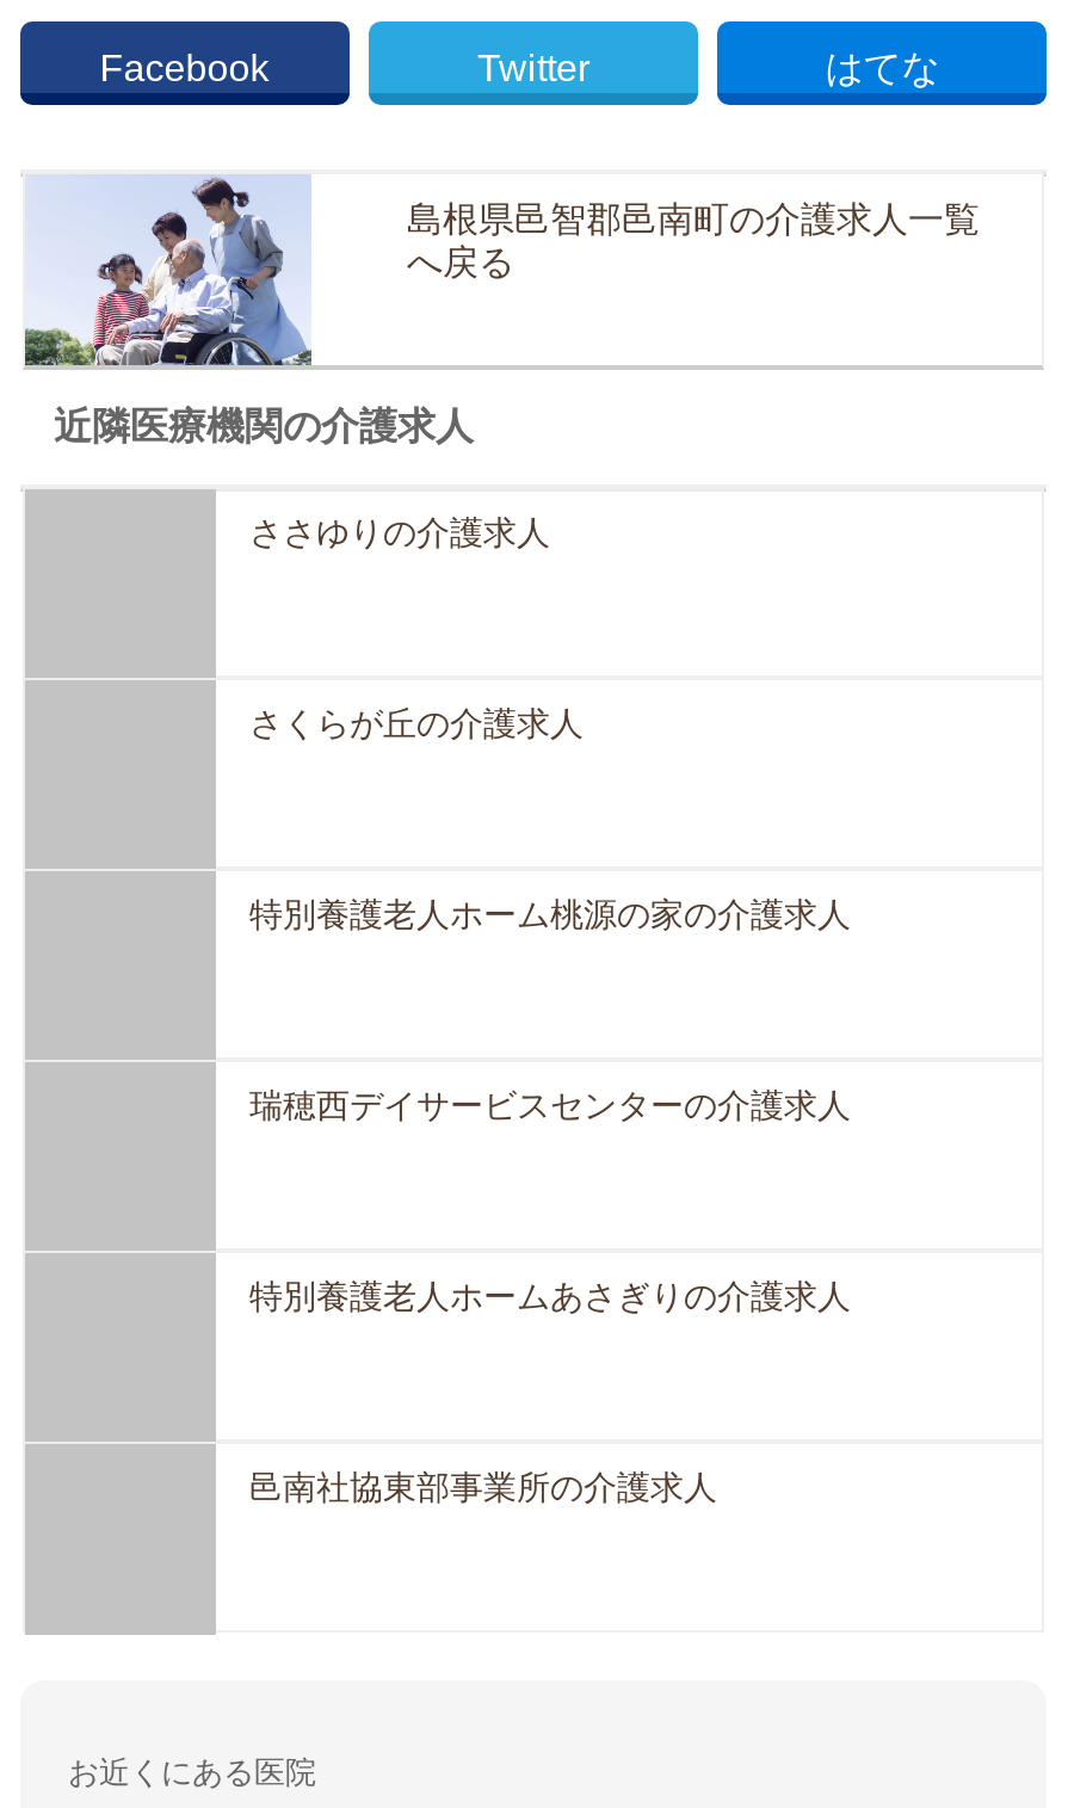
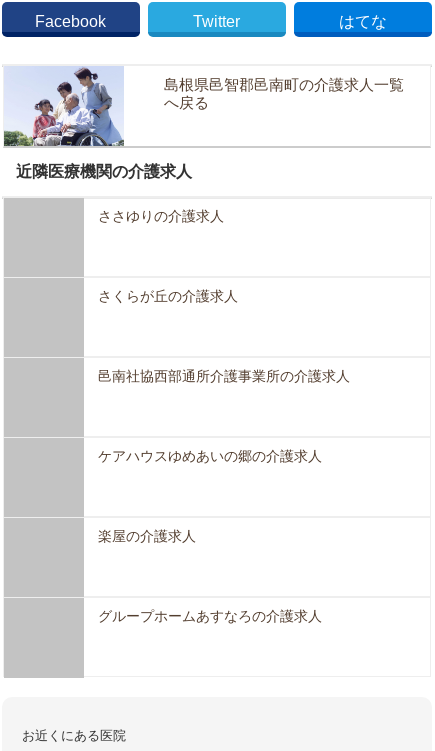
- 特別養護老人ホーム桃源の家の介護求人
+ 邑南社協西部通所介護事業所の介護求人

- 瑞穂西デイサービスセンターの介護求人
+ ケアハウスゆめあいの郷の介護求人

- 特別養護老人ホームあさぎりの介護求人
+ 楽屋の介護求人

- 邑南社協東部事業所の介護求人
+ グループホームあすなろの介護求人
